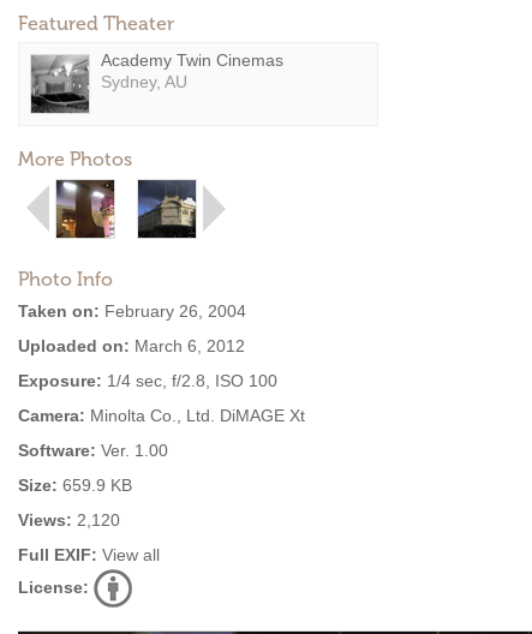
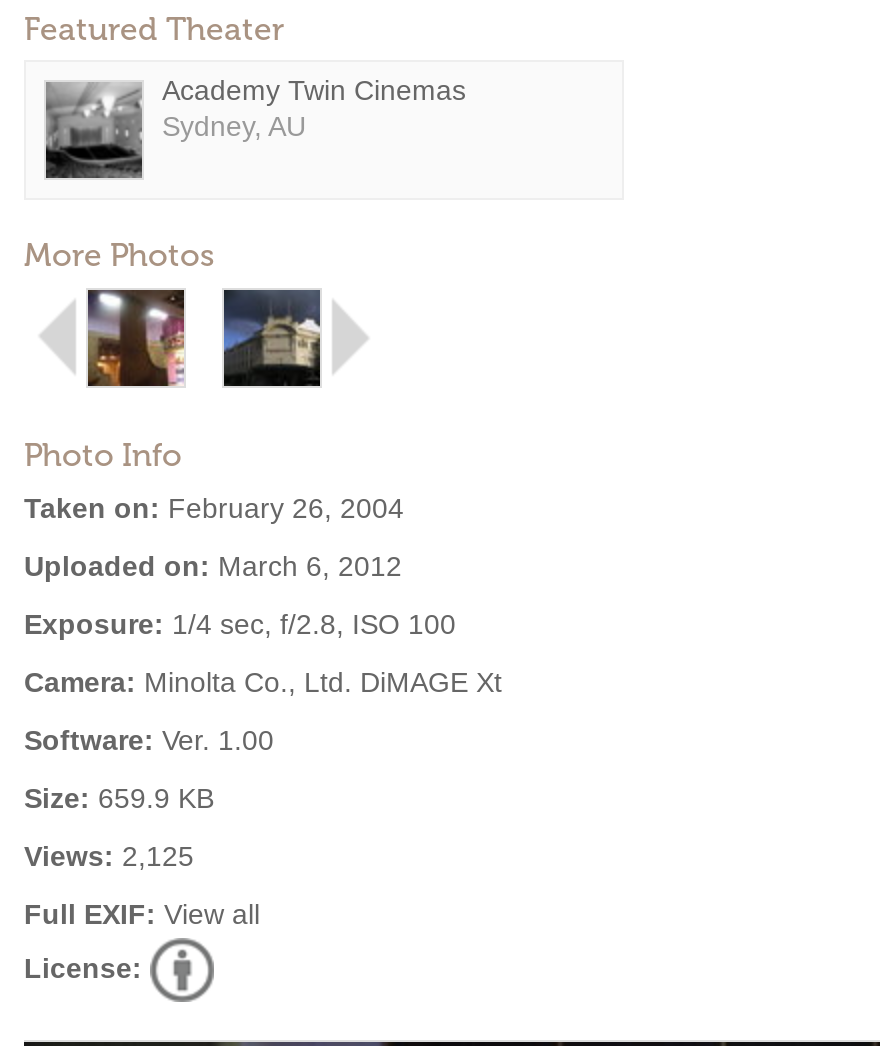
- Views: 2,120
+ Views: 2,125
